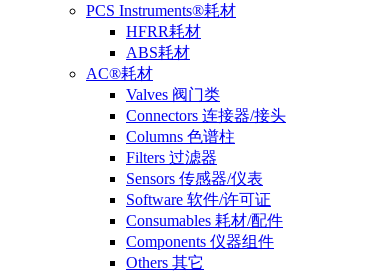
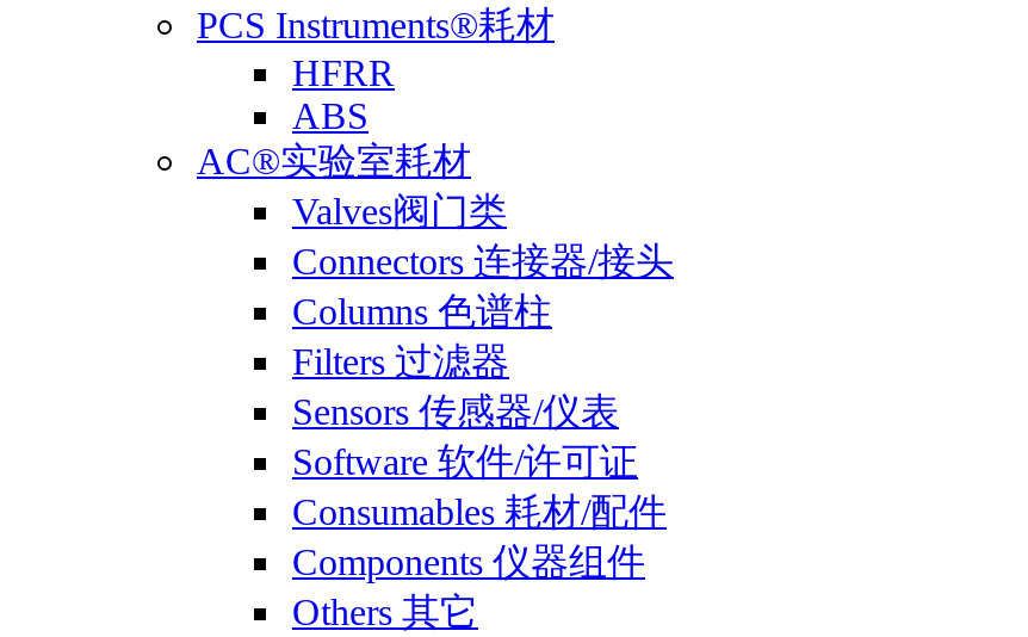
- HFRR耗材
- ABS耗材
- AC®耗材
- Valves 阀门类
+ HFRR
+ ABS
+ AC®实验室耗材
+ Valves阀门类
